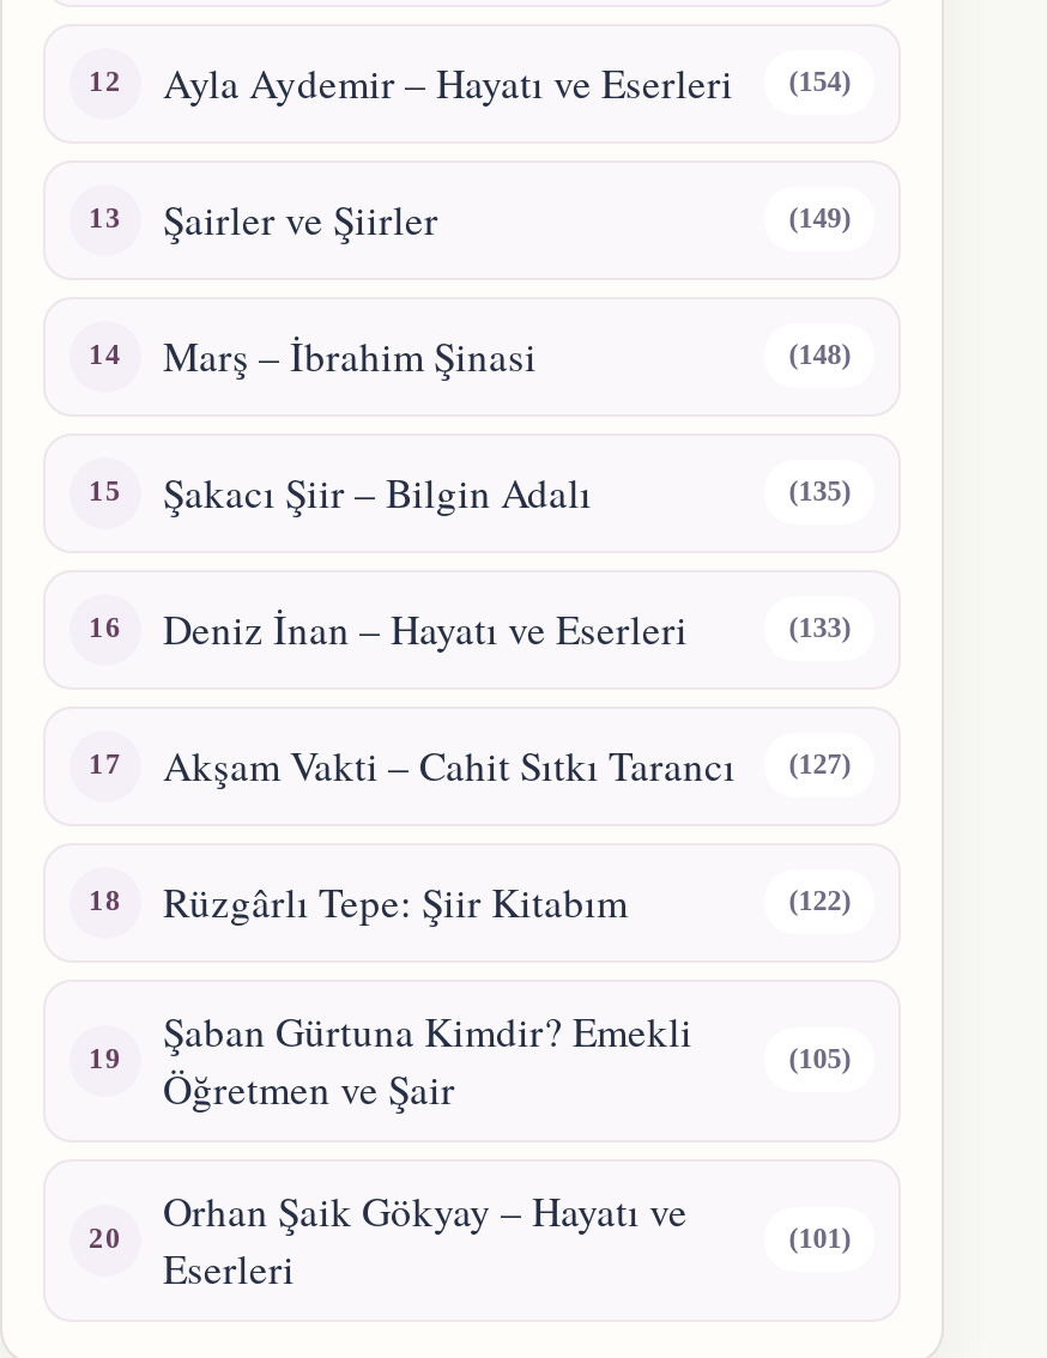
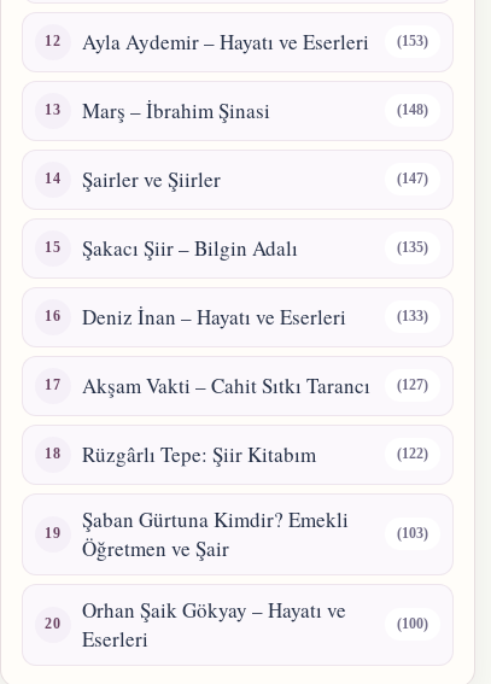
- (154)
- (149)
+ (153)

moved down: Şairler ve Şiirler

moved up: Marş – İbrahim Şinasi | (148)

+ (147)

- (105)
+ (103)

- (101)
+ (100)
